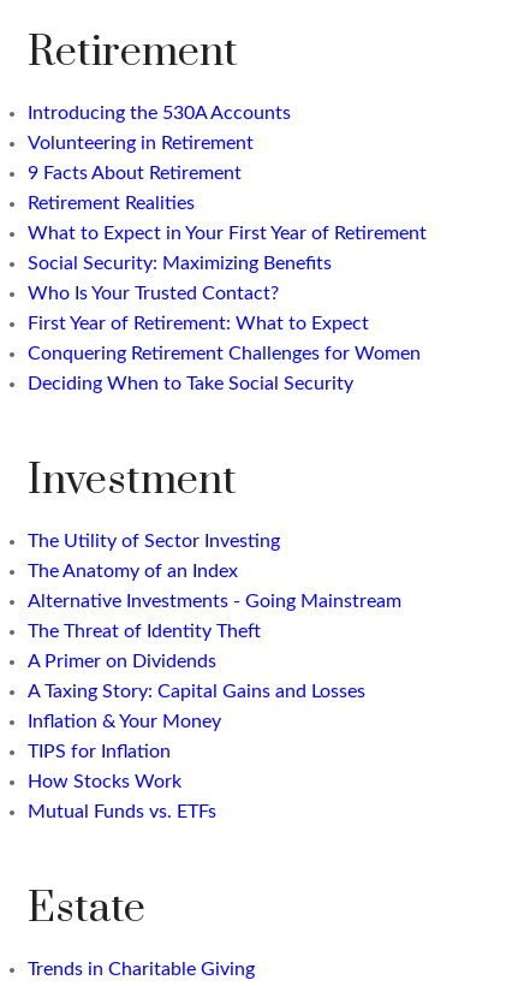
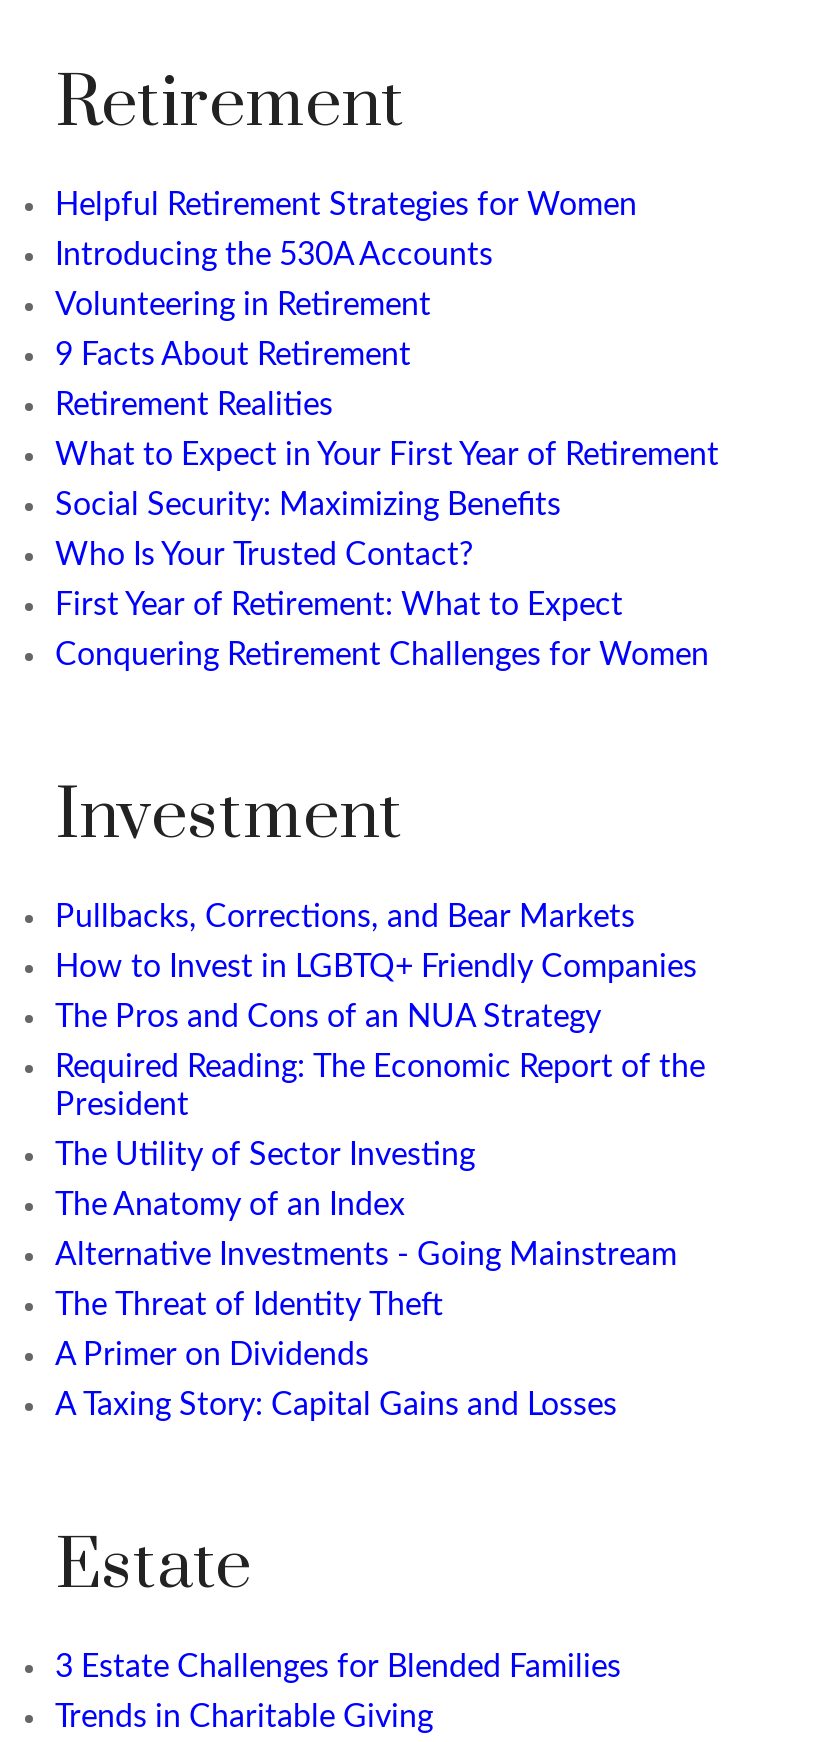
+ Helpful Retirement Strategies for Women

- Deciding When to Take Social Security

+ Pullbacks, Corrections, and Bear Markets
+ How to Invest in LGBTQ+ Friendly Companies
+ The Pros and Cons of an NUA Strategy
+ Required Reading: The Economic Report of the
+ President

moved down: The Utility of Sector Investing | The Anatomy of an Index | Alternative Investments - Going Mainstream | The Threat of Identity Theft | A Primer on Dividends | A Taxing Story: Capital Gains and Losses

- Inflation & Your Money
- TIPS for Inflation
- How Stocks Work
- Mutual Funds vs. ETFs

+ 3 Estate Challenges for Blended Families
